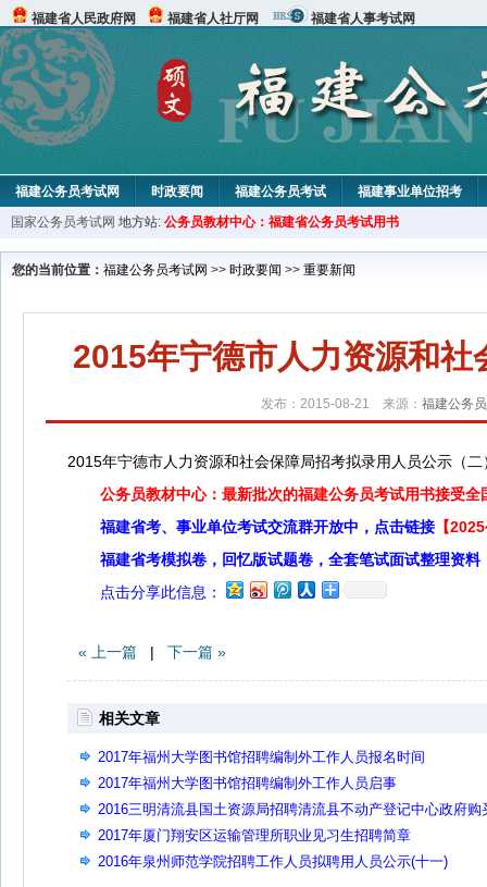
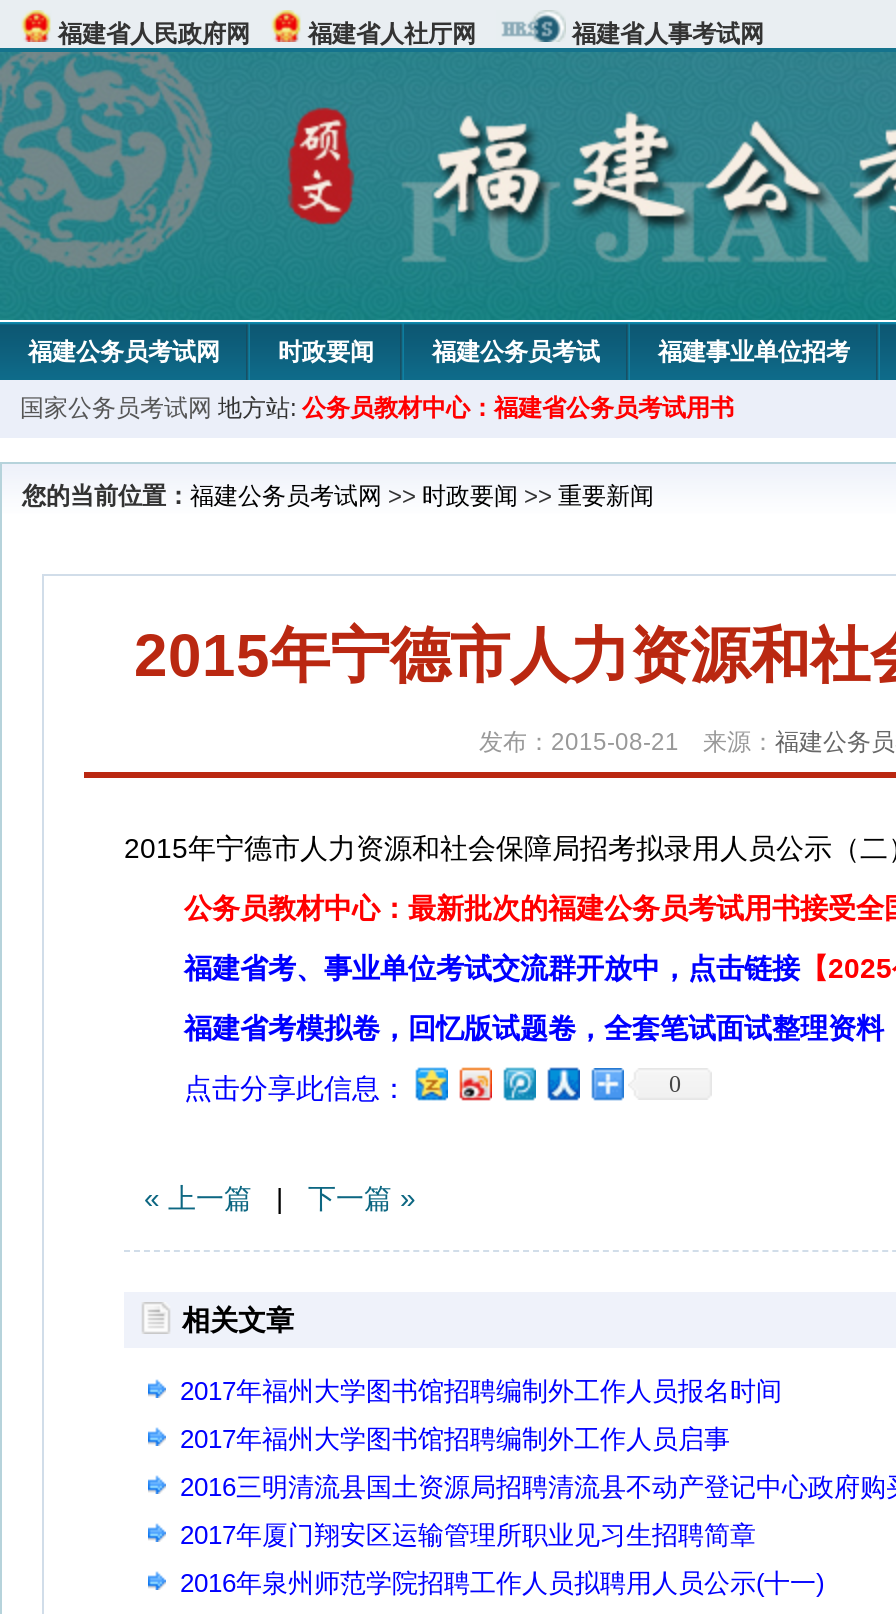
+ 0
